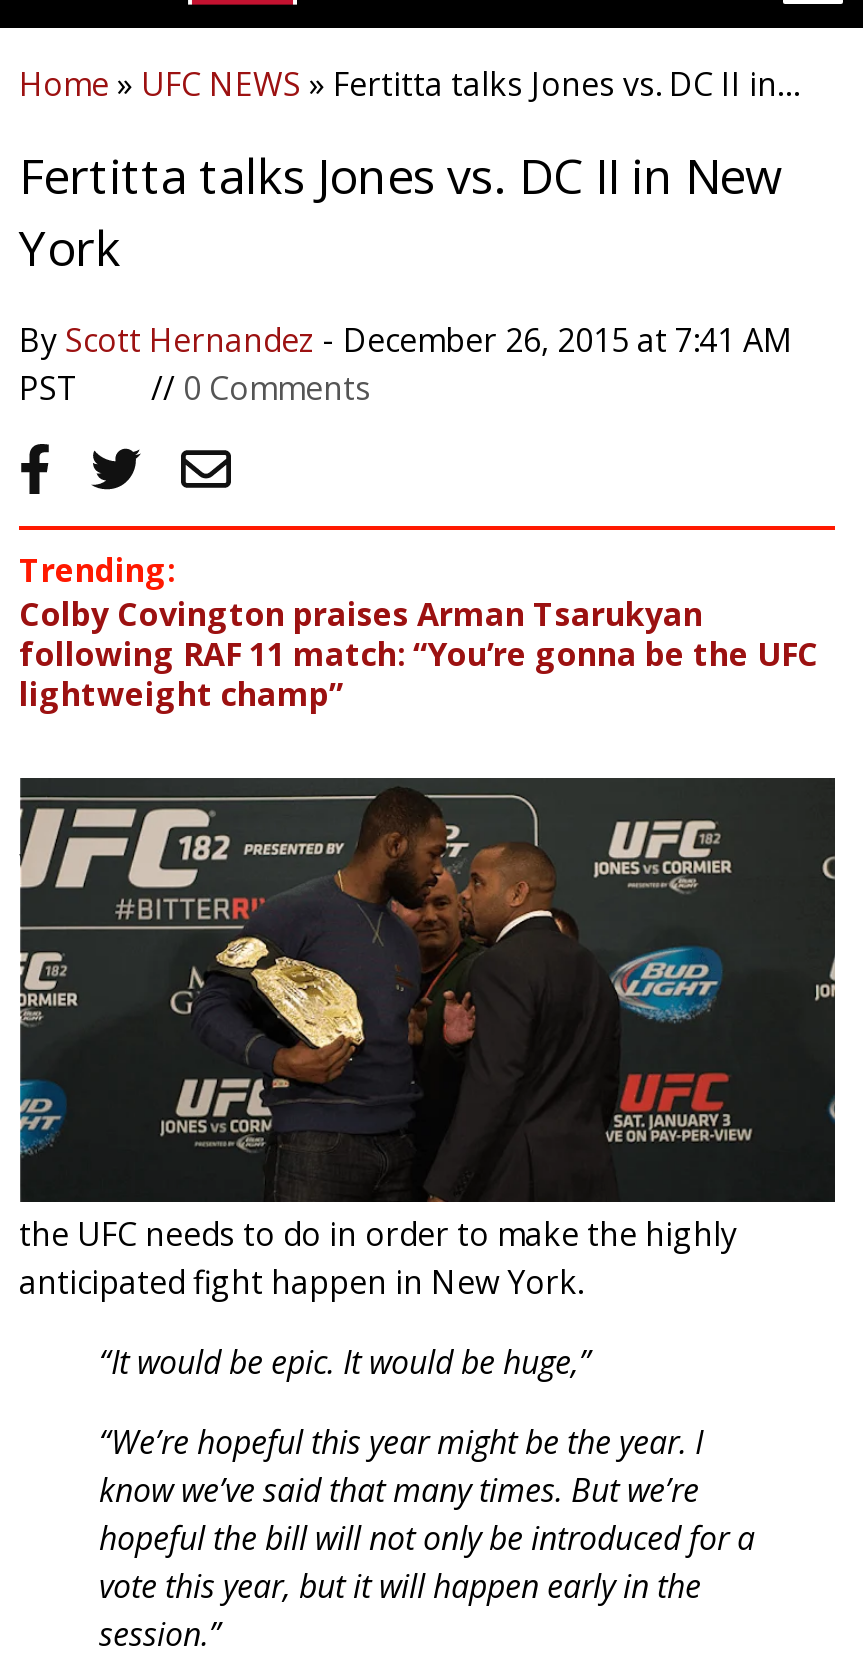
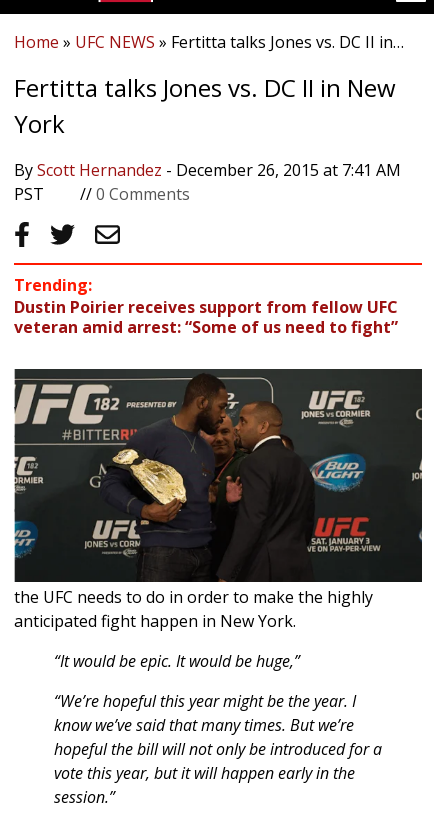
- Colby Covington praises Arman Tsarukyan
- following RAF 11 match: “You’re gonna be the UFC
- lightweight champ”
+ Dustin Poirier receives support from fellow UFC
+ veteran amid arrest: “Some of us need to fight”
